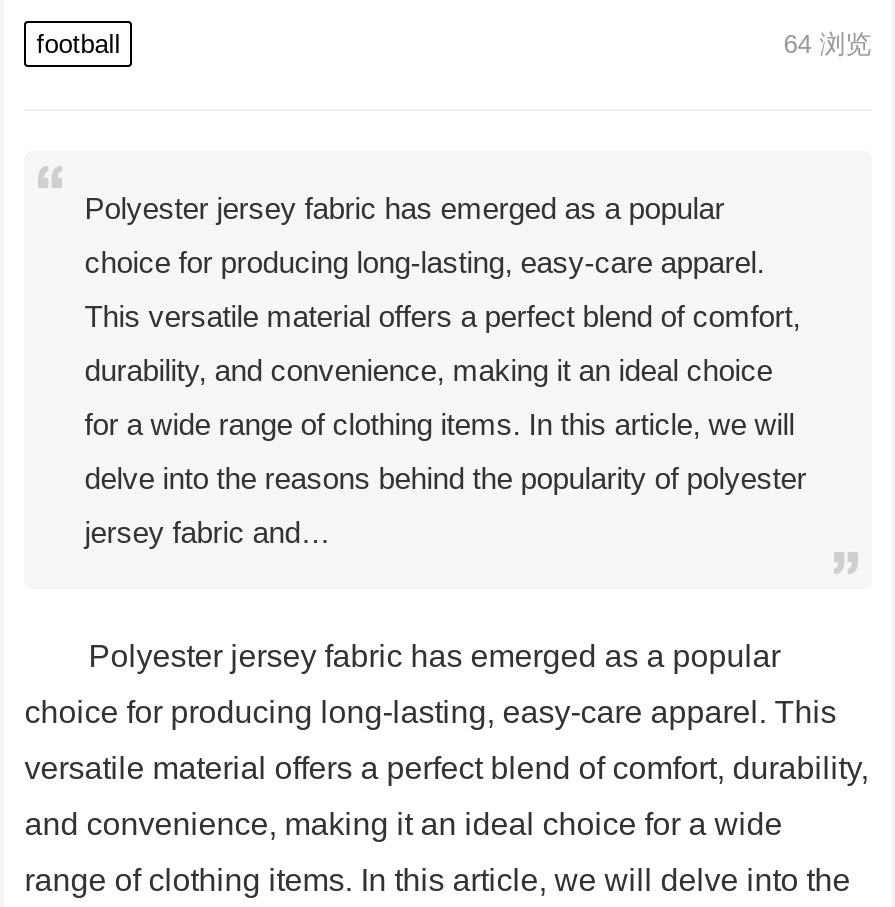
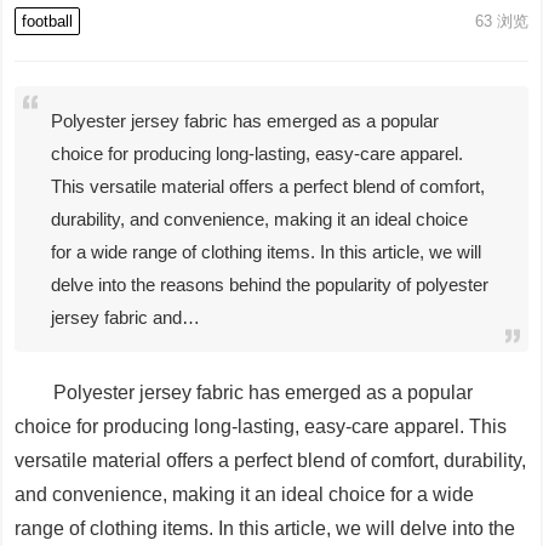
- 64浏览
+ 63浏览
